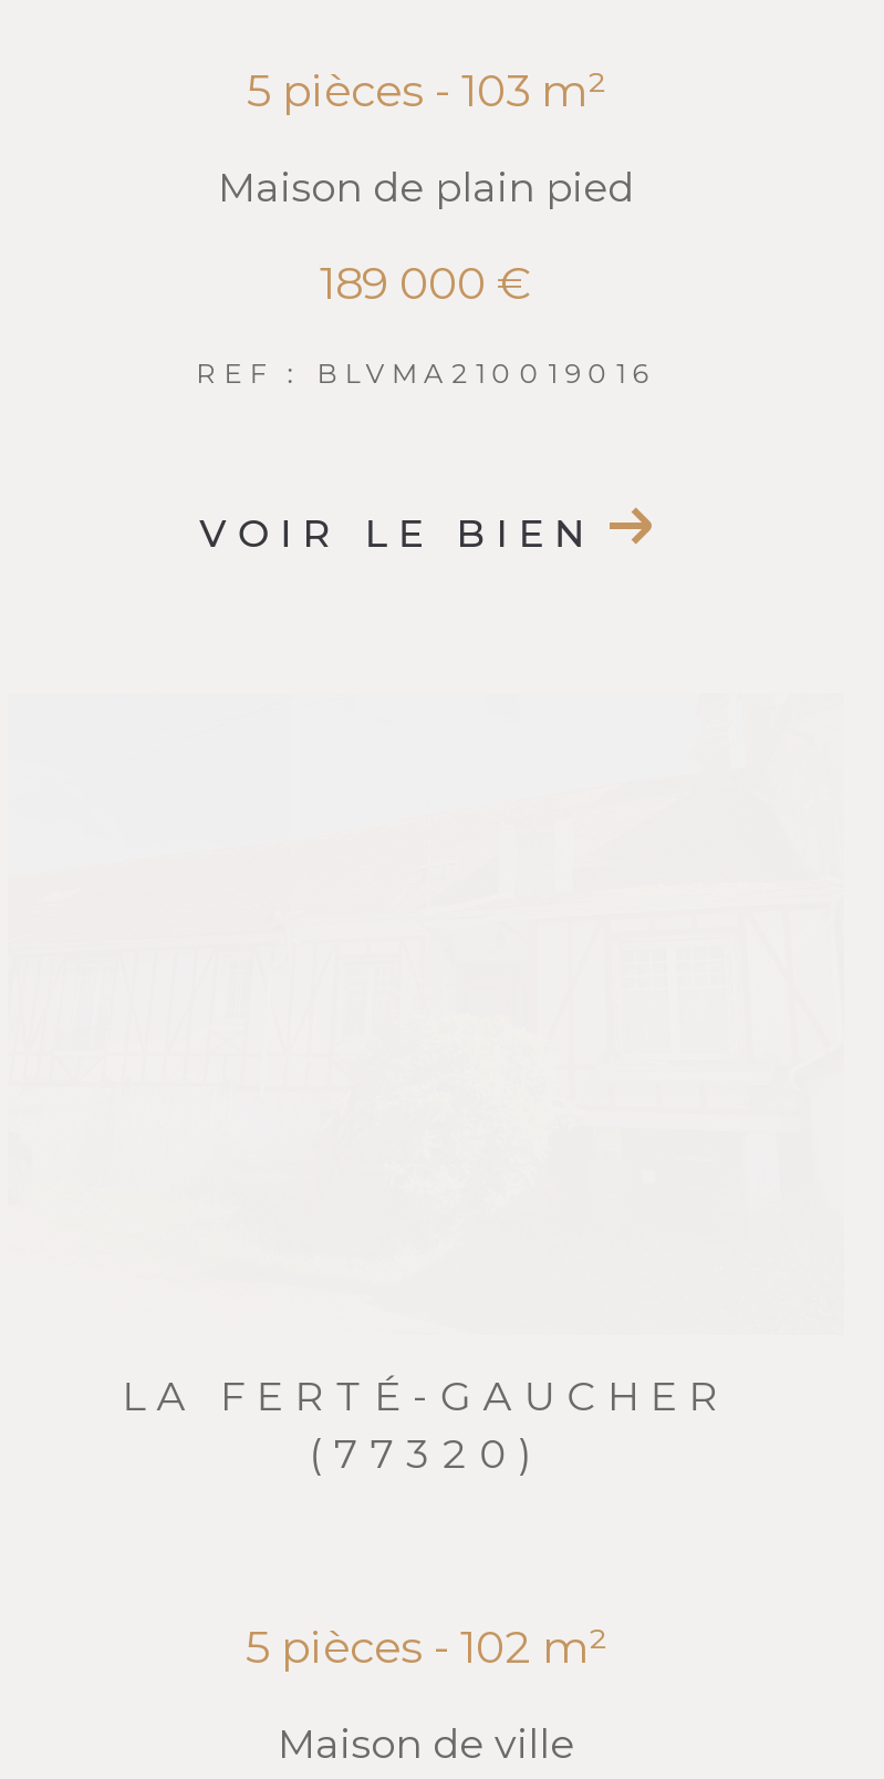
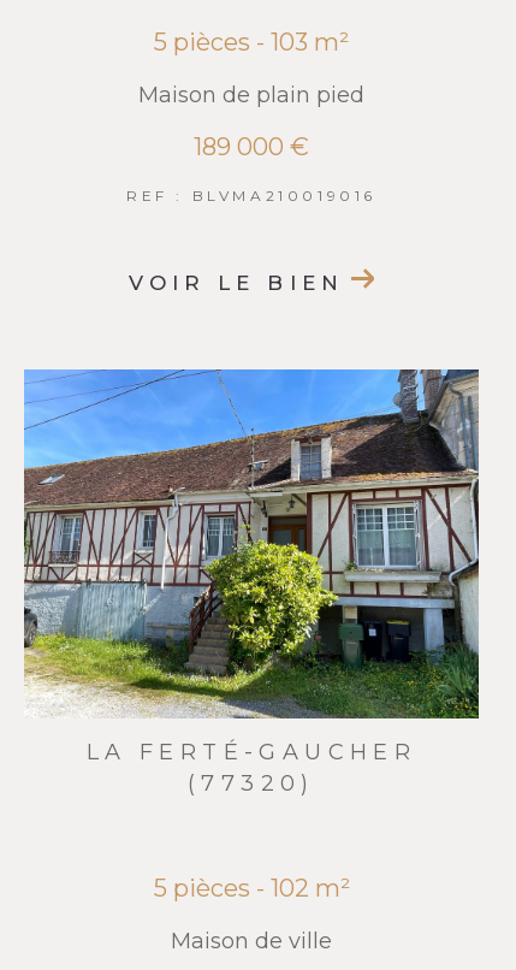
+ [image]
